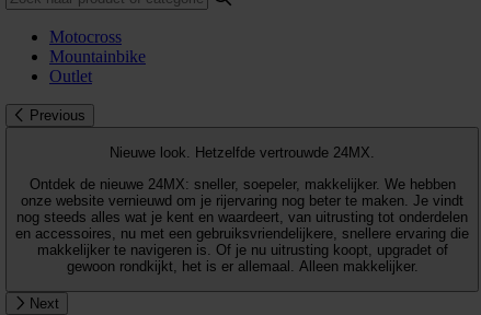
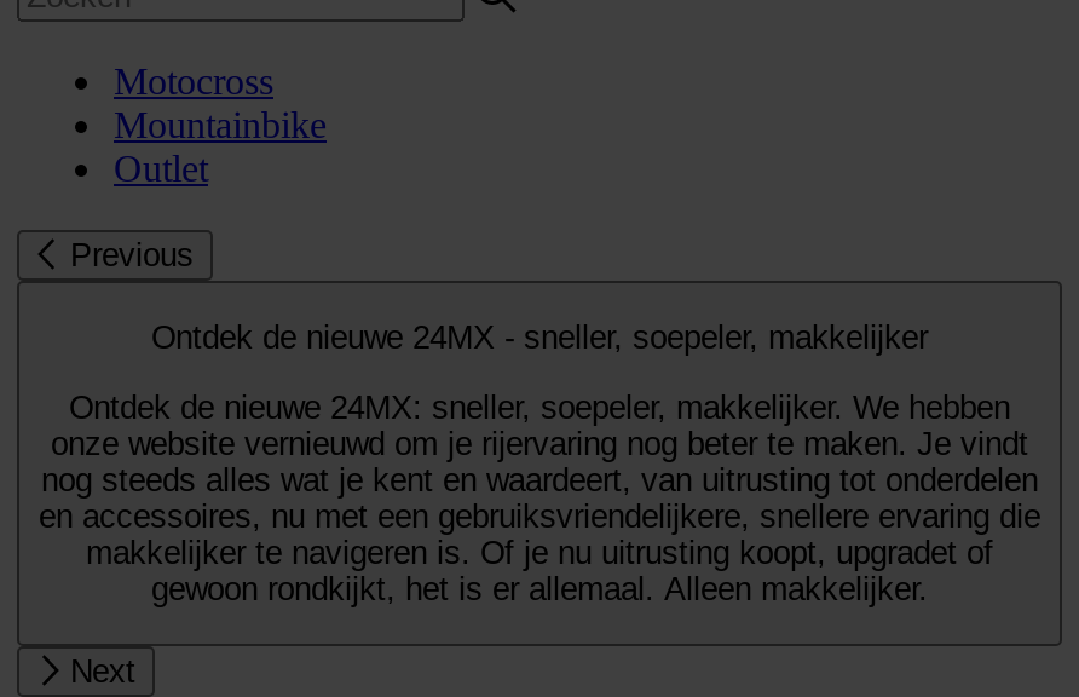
- Nieuwe look. Hetzelfde vertrouwde 24MX.
+ Ontdek de nieuwe 24MX - sneller, soepeler, makkelijker
